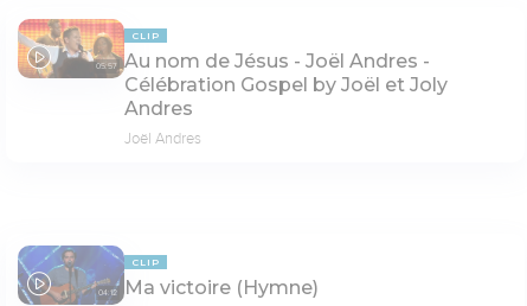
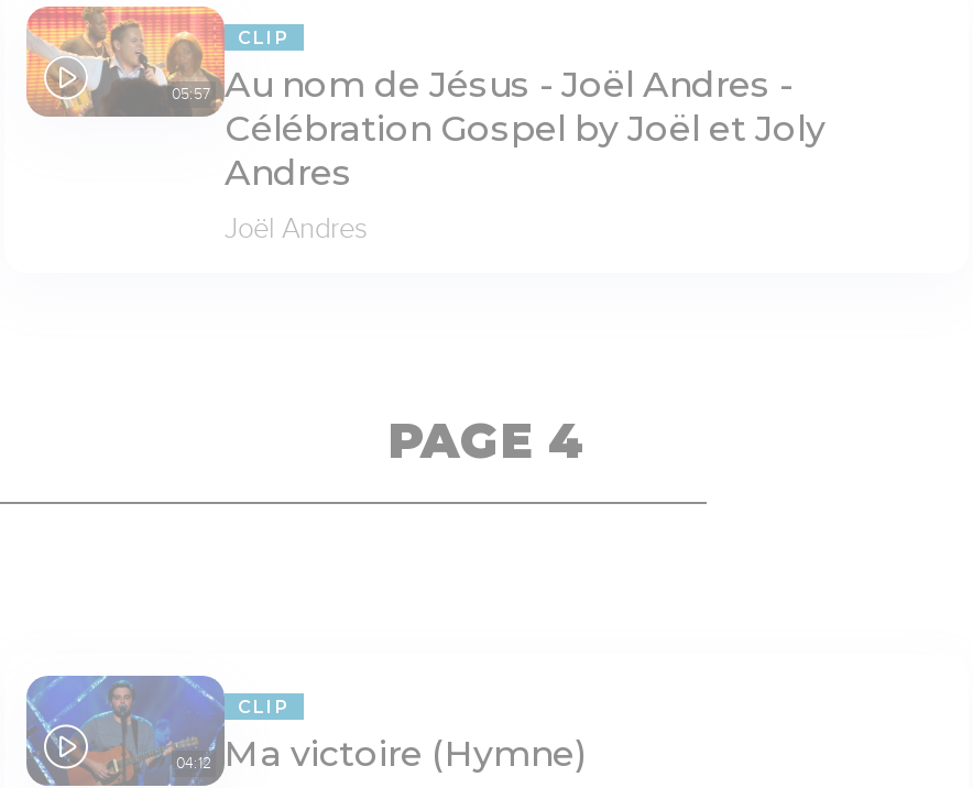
+ PAGE 4
